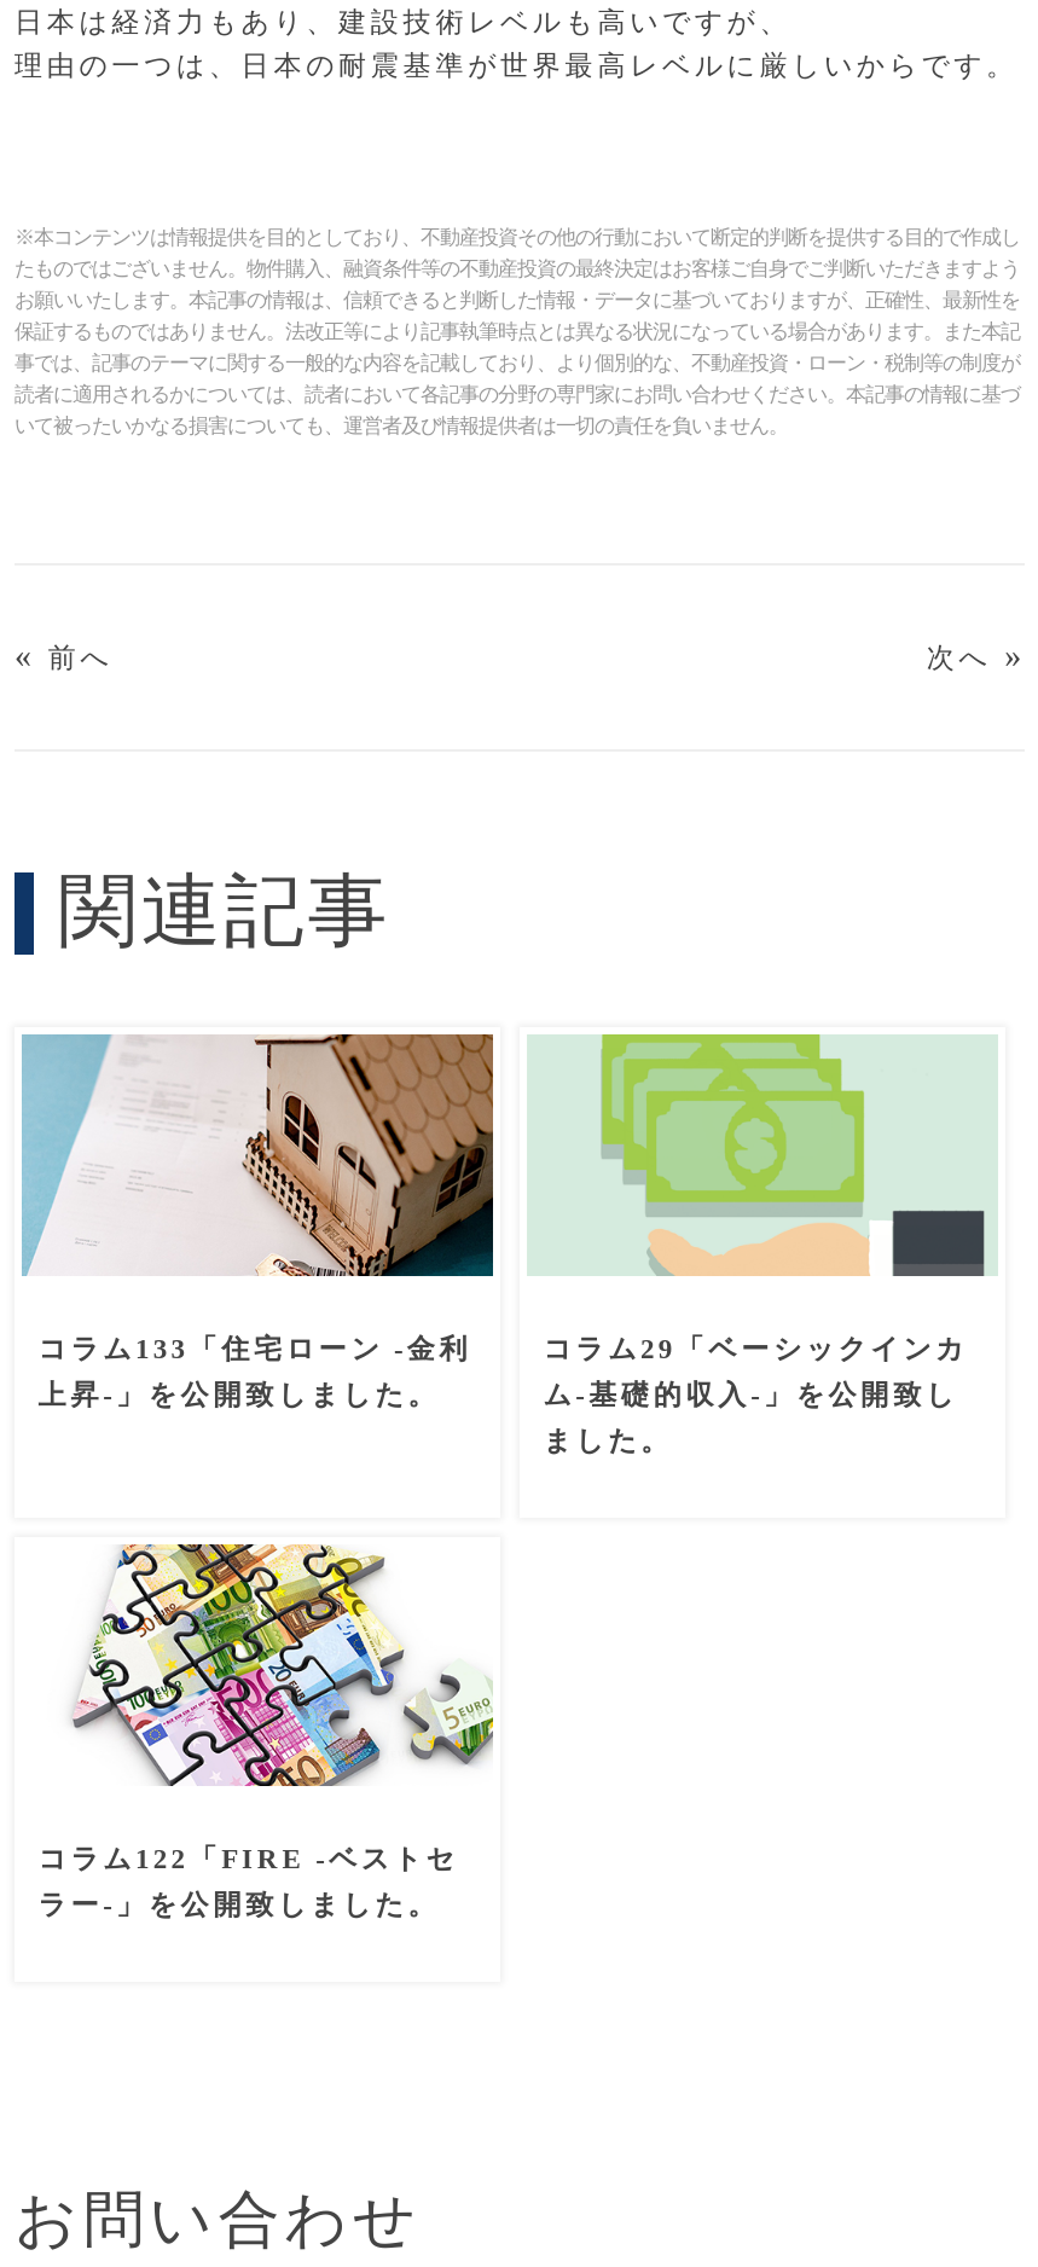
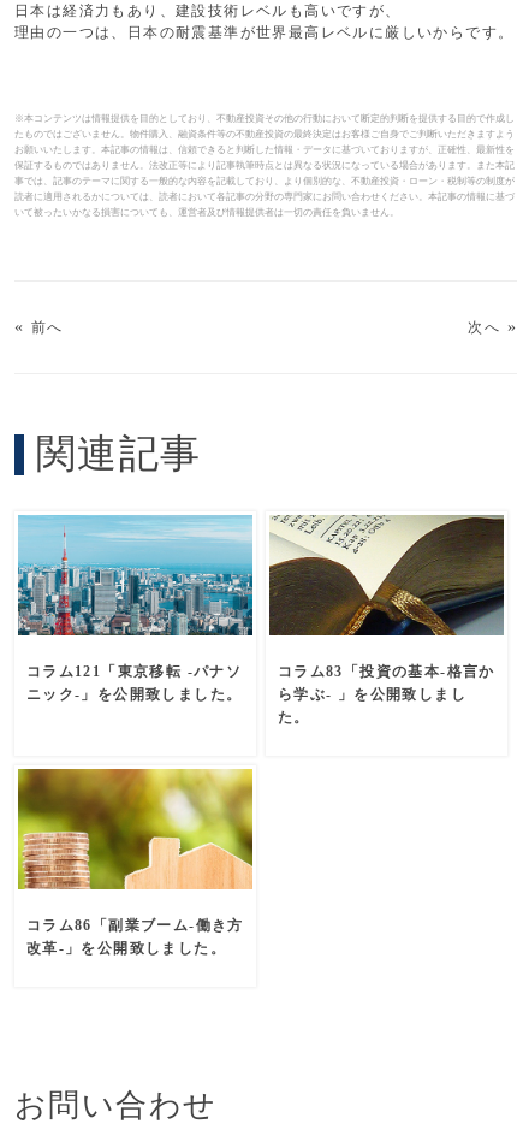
- [image]
- コラム133「住宅ローン -金利
+ [image]
+ コラム121「東京移転 -パナソ

- [image]
- コラム29「ベーシックインカ
+ [image]
+ コラム83「投資の基本-格言か

- 上昇-」を公開致しました。
+ ニック-」を公開致しました。

- ム-基礎的収入-」を公開致し
+ ら学ぶ- 」を公開致しまし

- ました。
+ た。

- [image]
- コラム122「FIRE -ベストセ
+ [image]
+ コラム86「副業ブーム-働き方

- ラー-」を公開致しました。
+ 改革-」を公開致しました。
